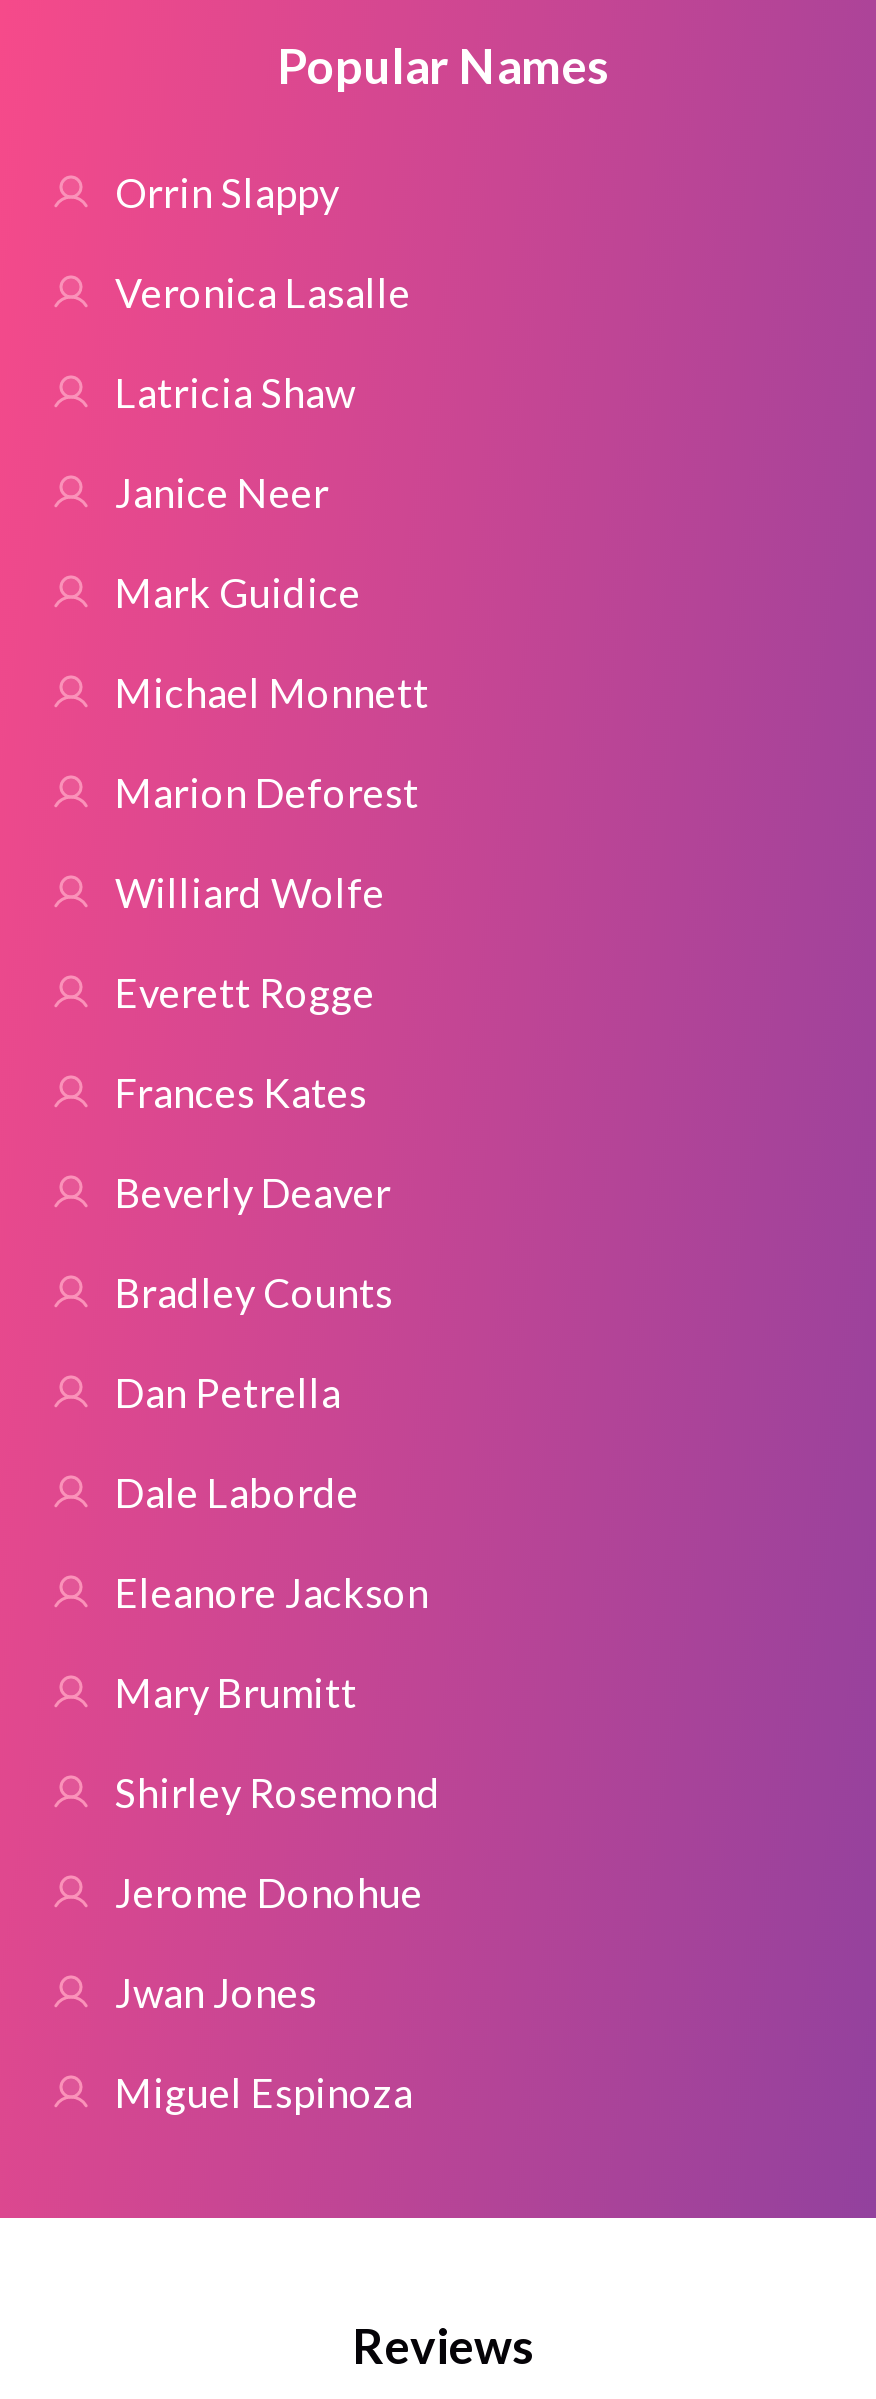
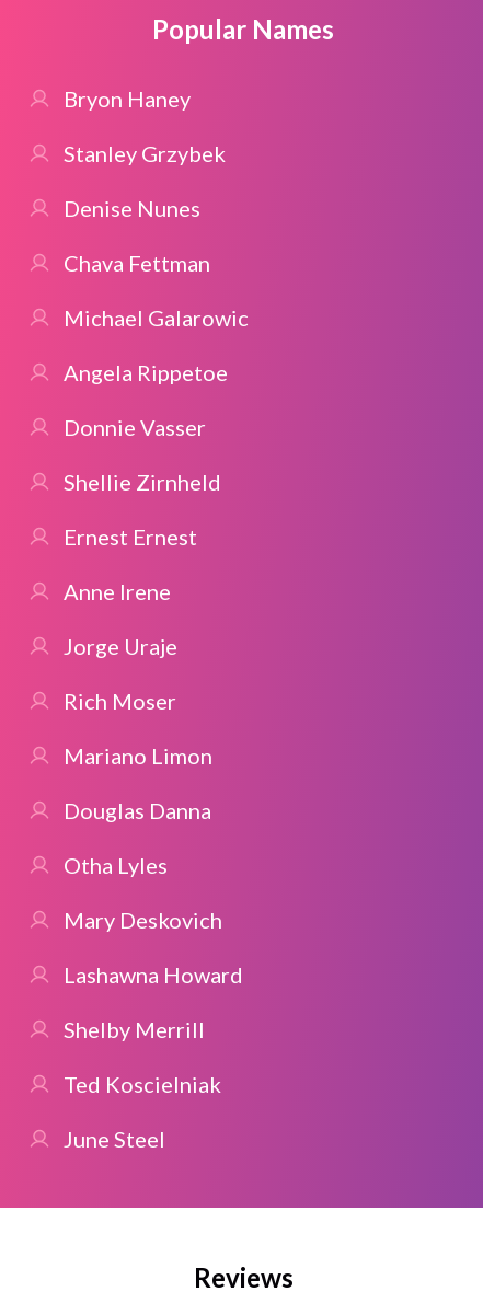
- Orrin Slappy
+ Bryon Haney

- Veronica Lasalle
+ Stanley Grzybek

- Latricia Shaw
+ Denise Nunes

- Janice Neer
+ Chava Fettman

- Mark Guidice
+ Michael Galarowic

- Michael Monnett
+ Angela Rippetoe

- Marion Deforest
+ Donnie Vasser

- Williard Wolfe
+ Shellie Zirnheld

- Everett Rogge
+ Ernest Ernest

- Frances Kates
+ Anne Irene

- Beverly Deaver
+ Jorge Uraje

- Bradley Counts
+ Rich Moser

- Dan Petrella
+ Mariano Limon

- Dale Laborde
+ Douglas Danna

- Eleanore Jackson
+ Otha Lyles

- Mary Brumitt
+ Mary Deskovich

- Shirley Rosemond
+ Lashawna Howard

- Jerome Donohue
+ Shelby Merrill

- Jwan Jones
+ Ted Koscielniak

- Miguel Espinoza
+ June Steel
